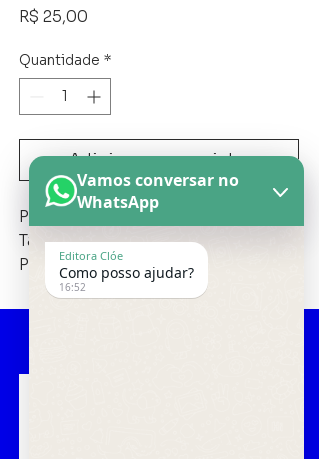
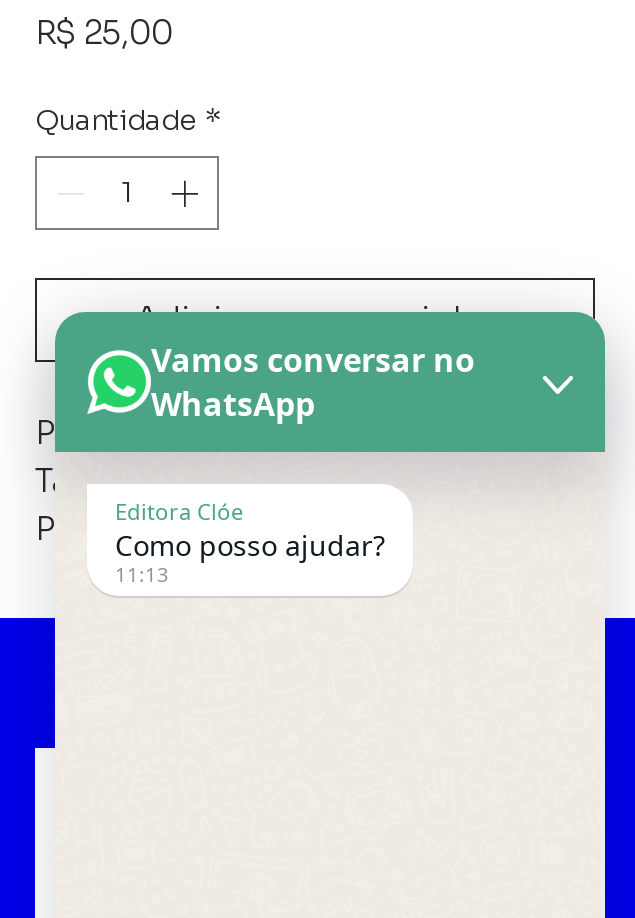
- 16:52
+ 11:13
